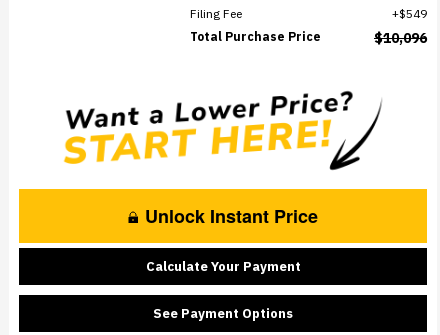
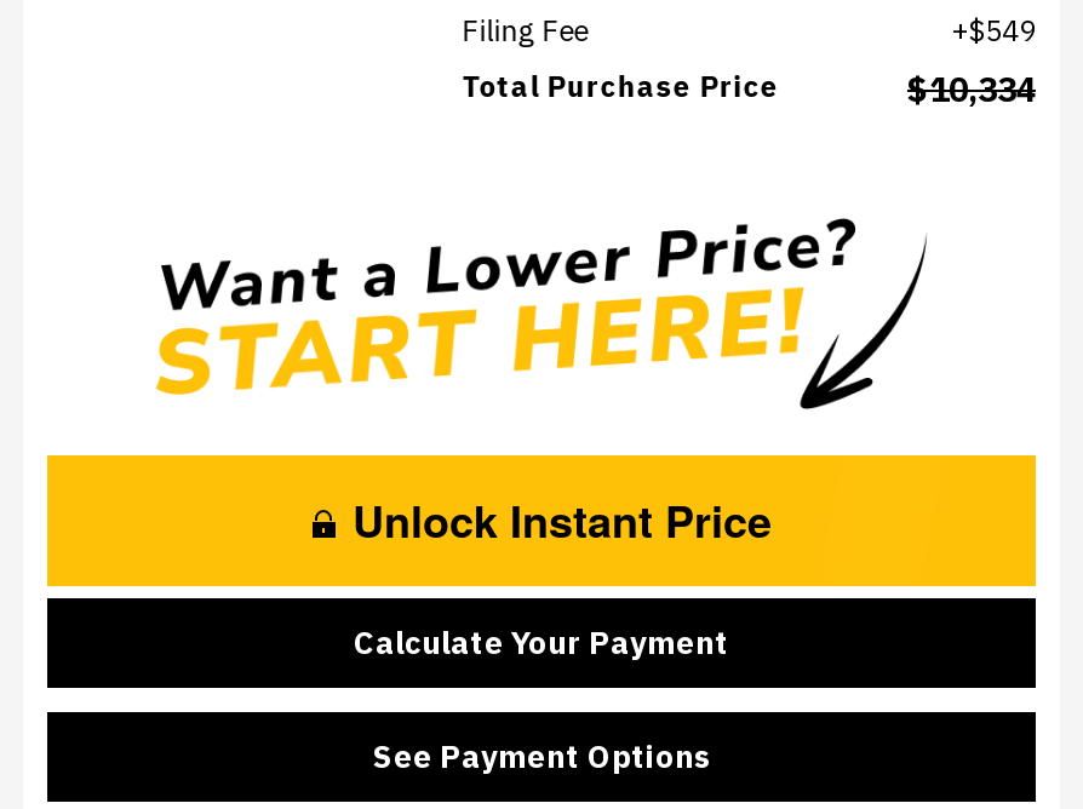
- $10,096
+ $10,334
